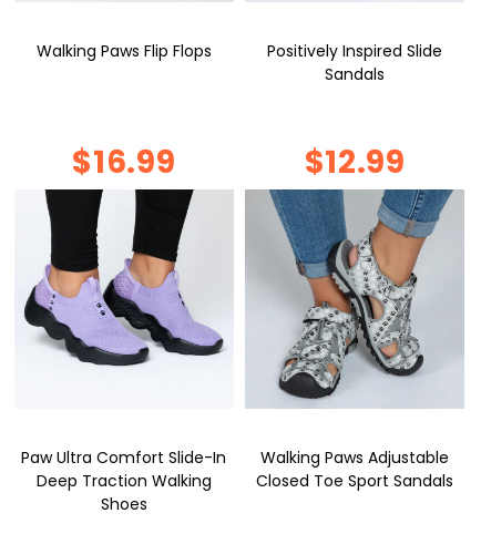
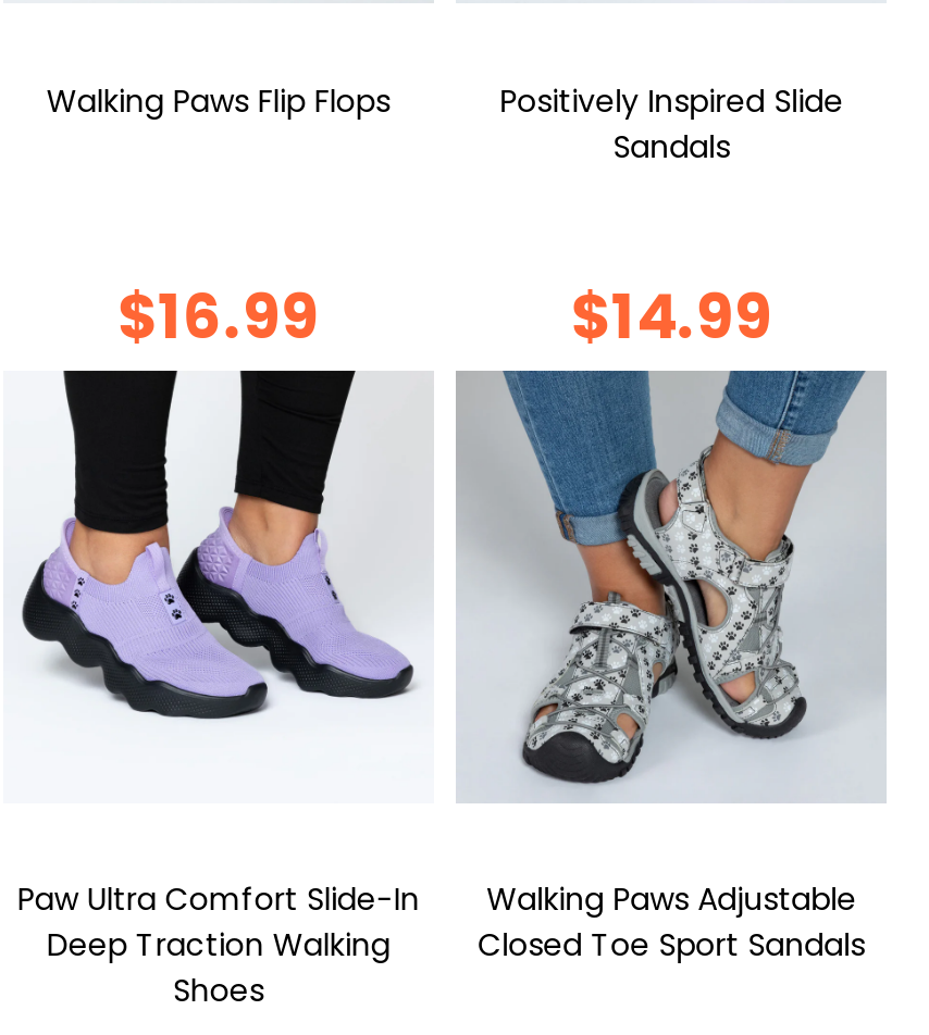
- $12.99
+ $14.99
